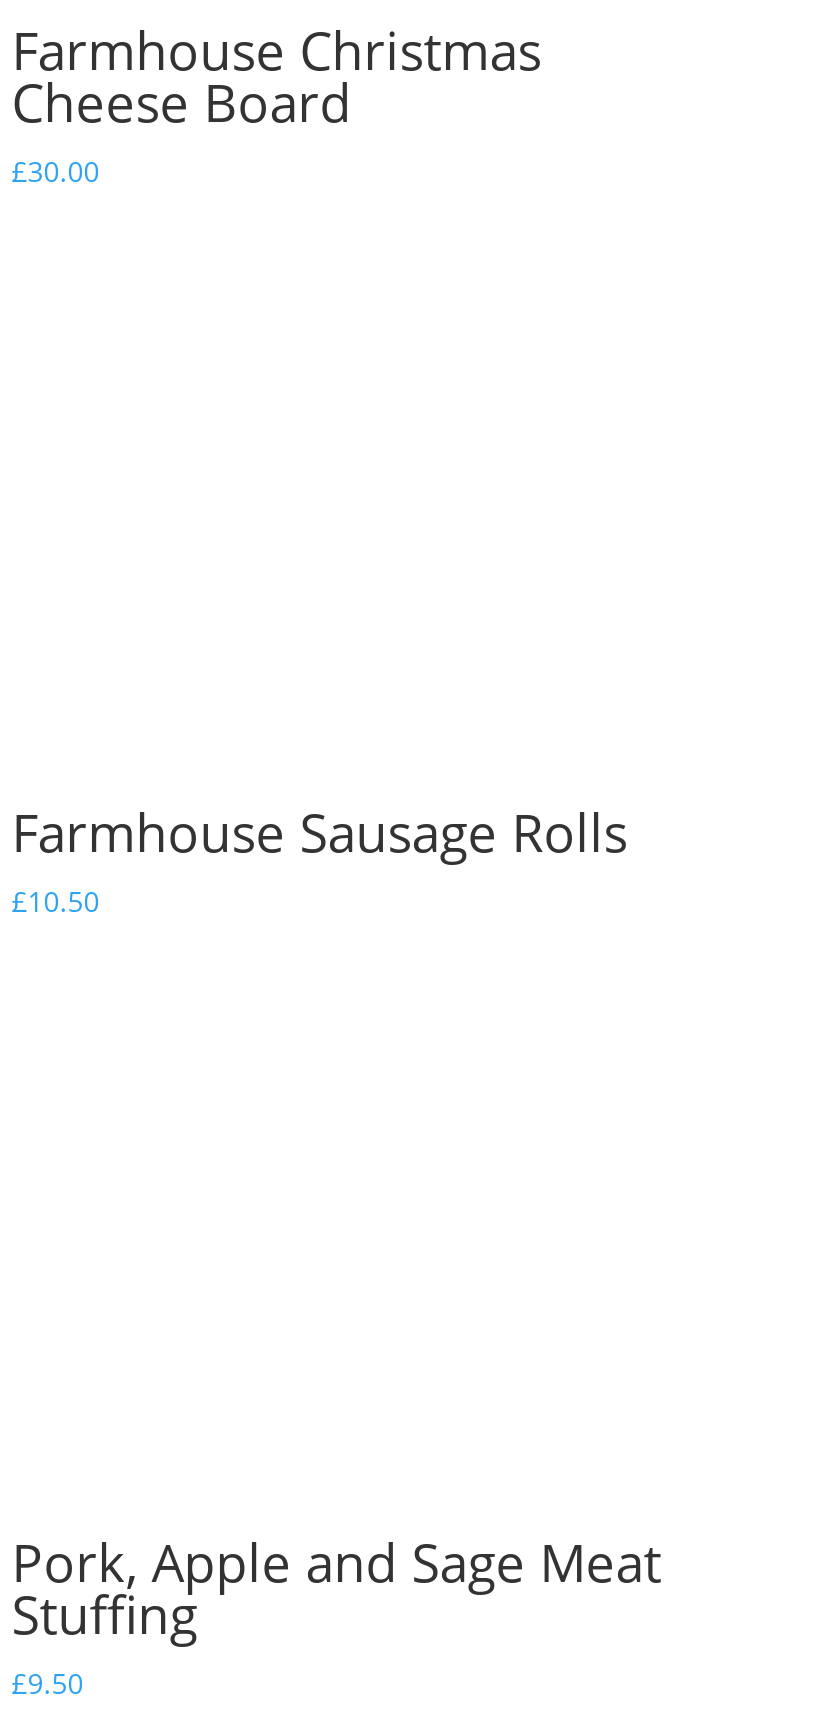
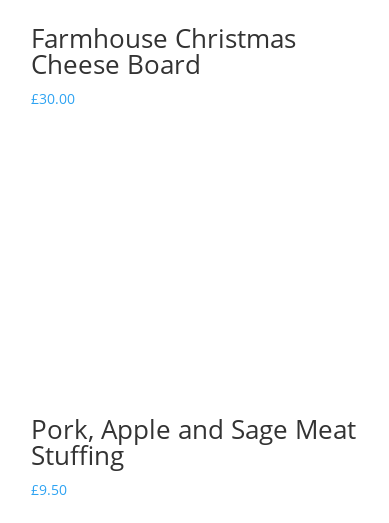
- Farmhouse Sausage Rolls
- £10.50
